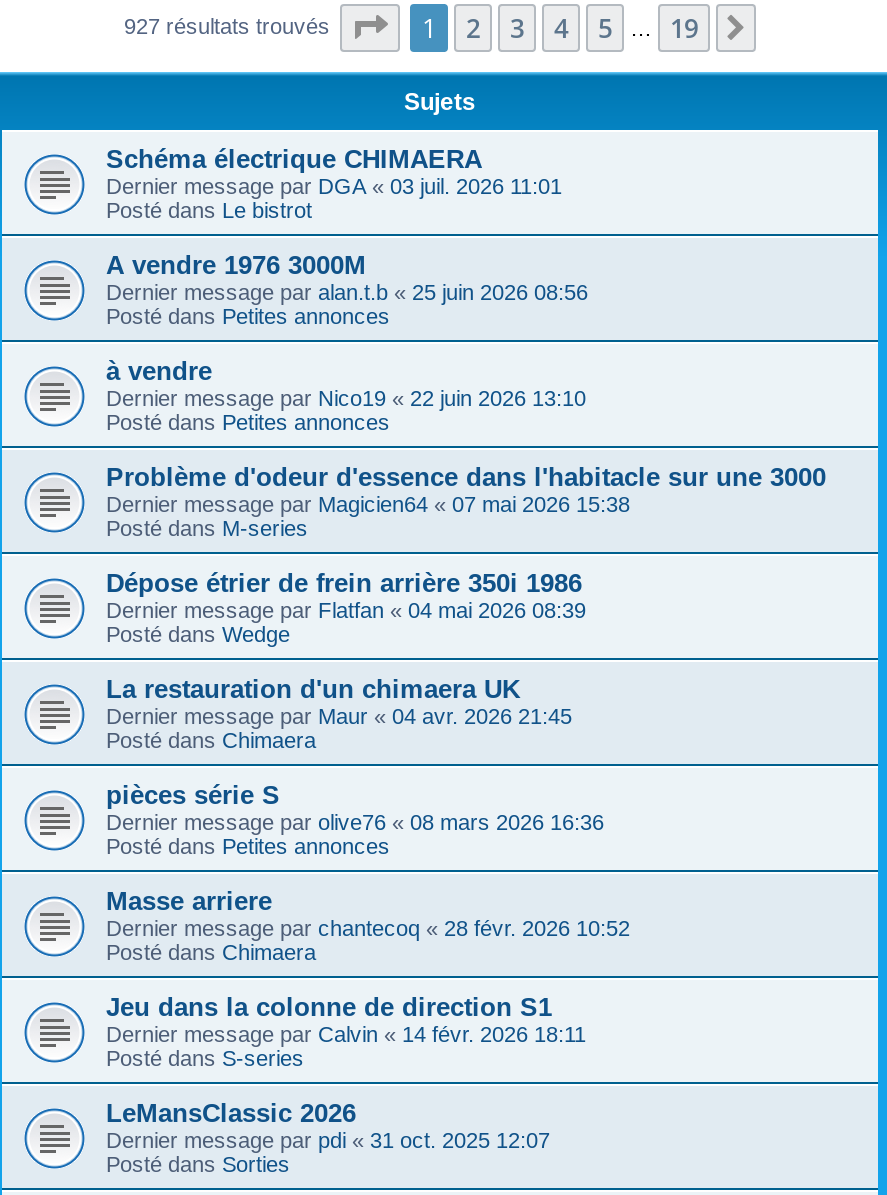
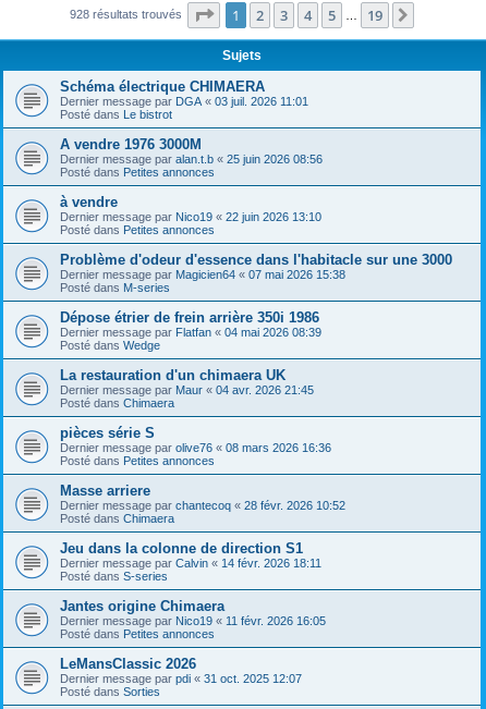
- 927 résultats trouvés
+ 928 résultats trouvés

+ Jantes origine Chimaera
+ Dernier message par Nico19 «11 févr. 2026 16:05
+ Posté dans Petites annonces
